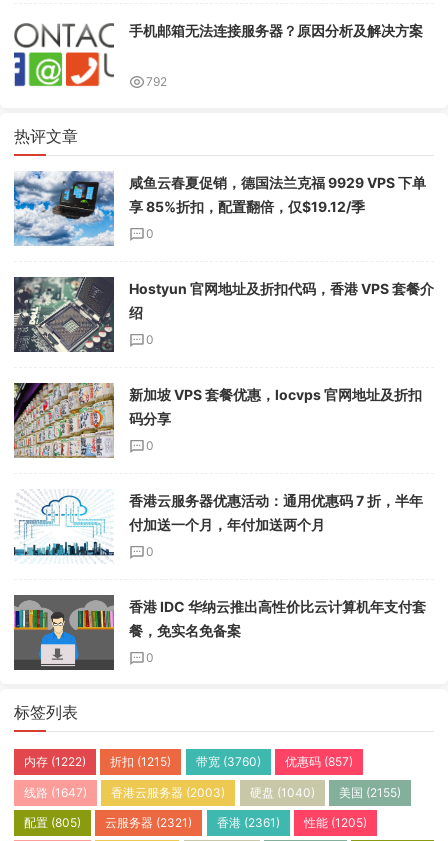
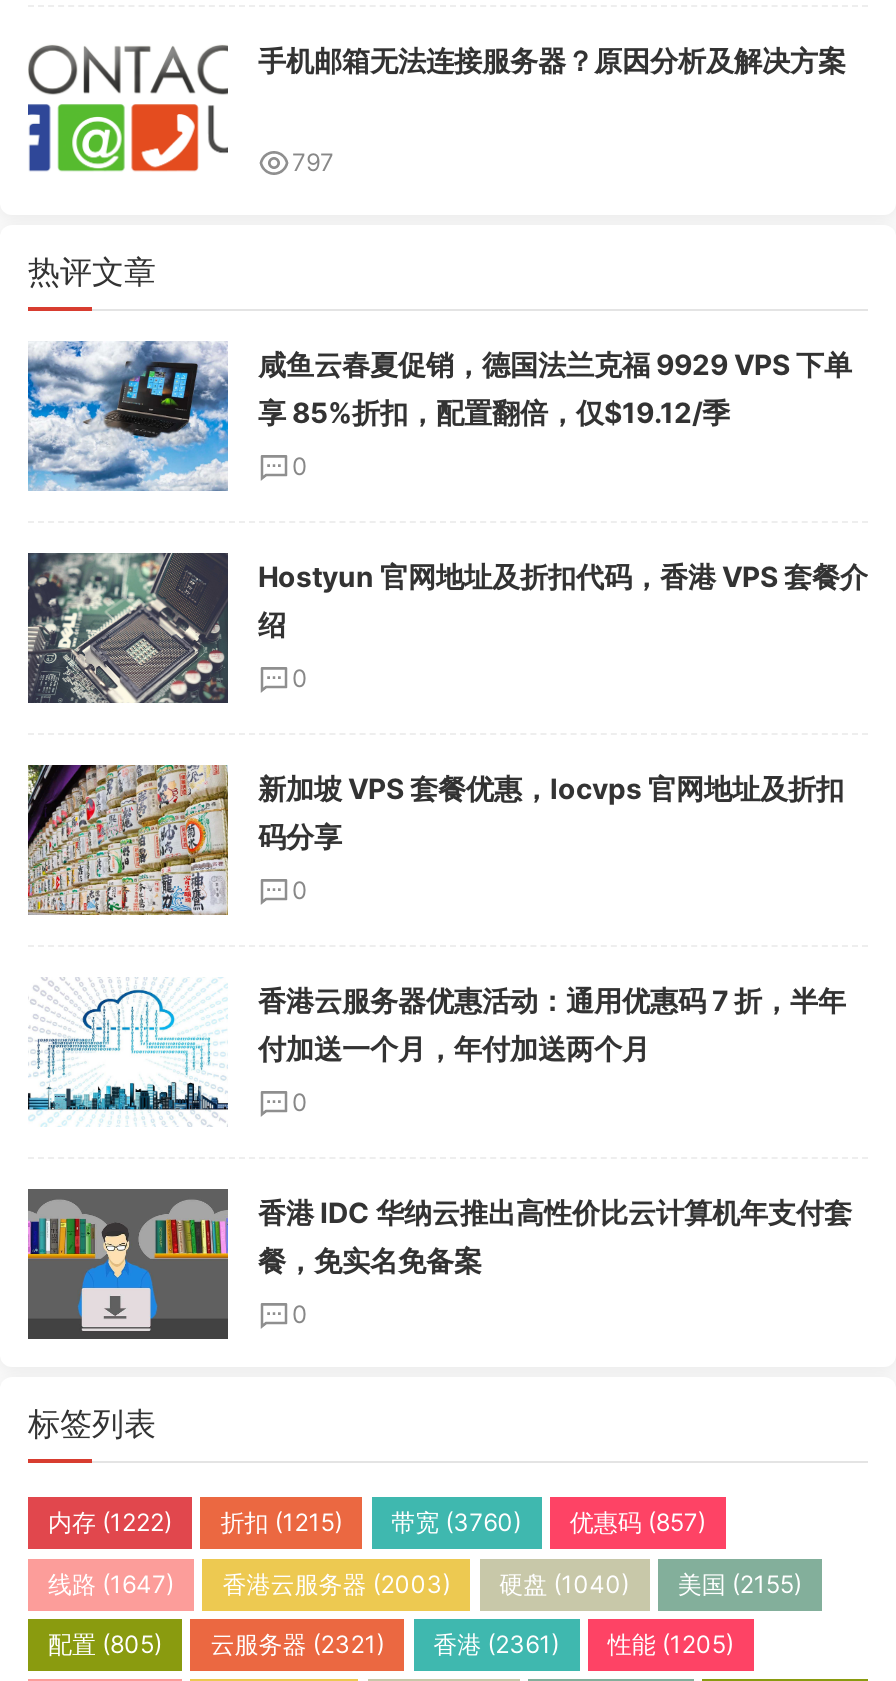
- 792
+ 797
